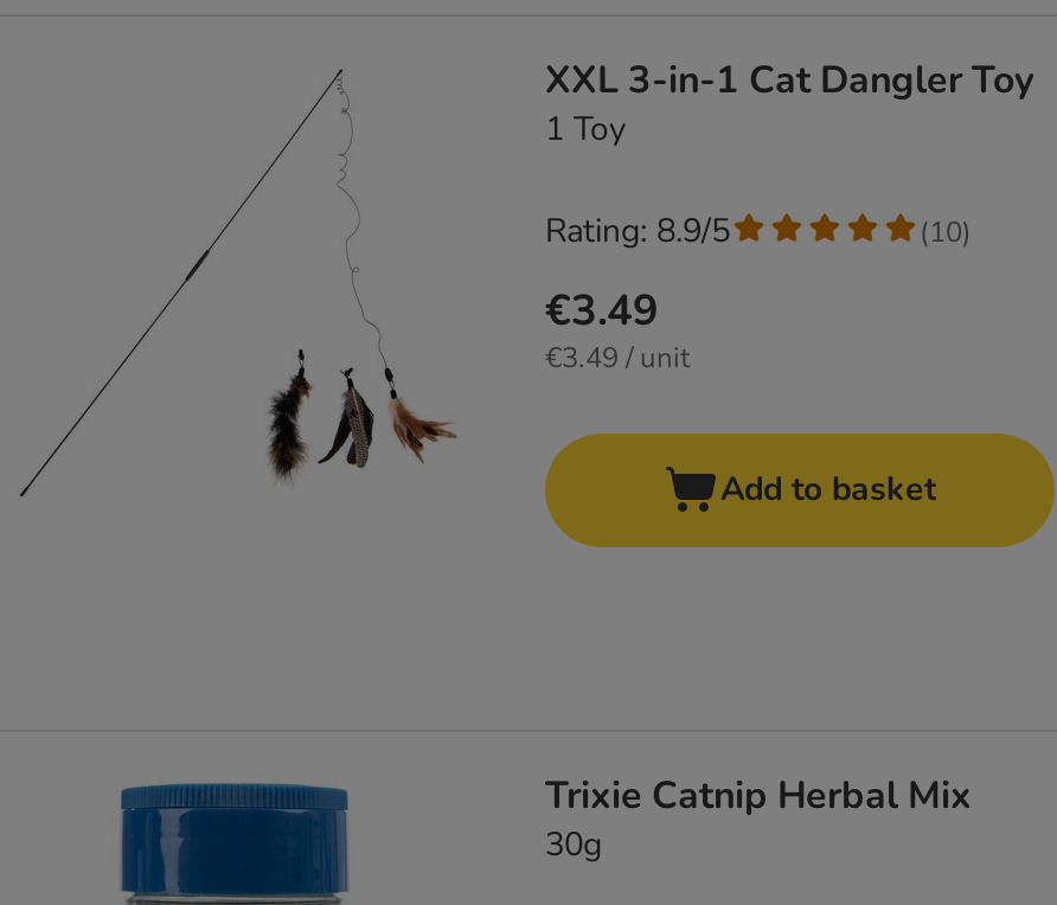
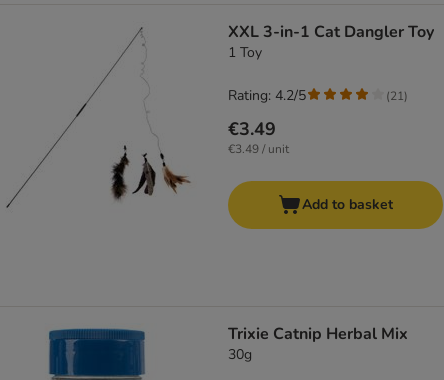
- Rating: 8.9/5
+ Rating: 4.2/5

- (10)
+ (21)
